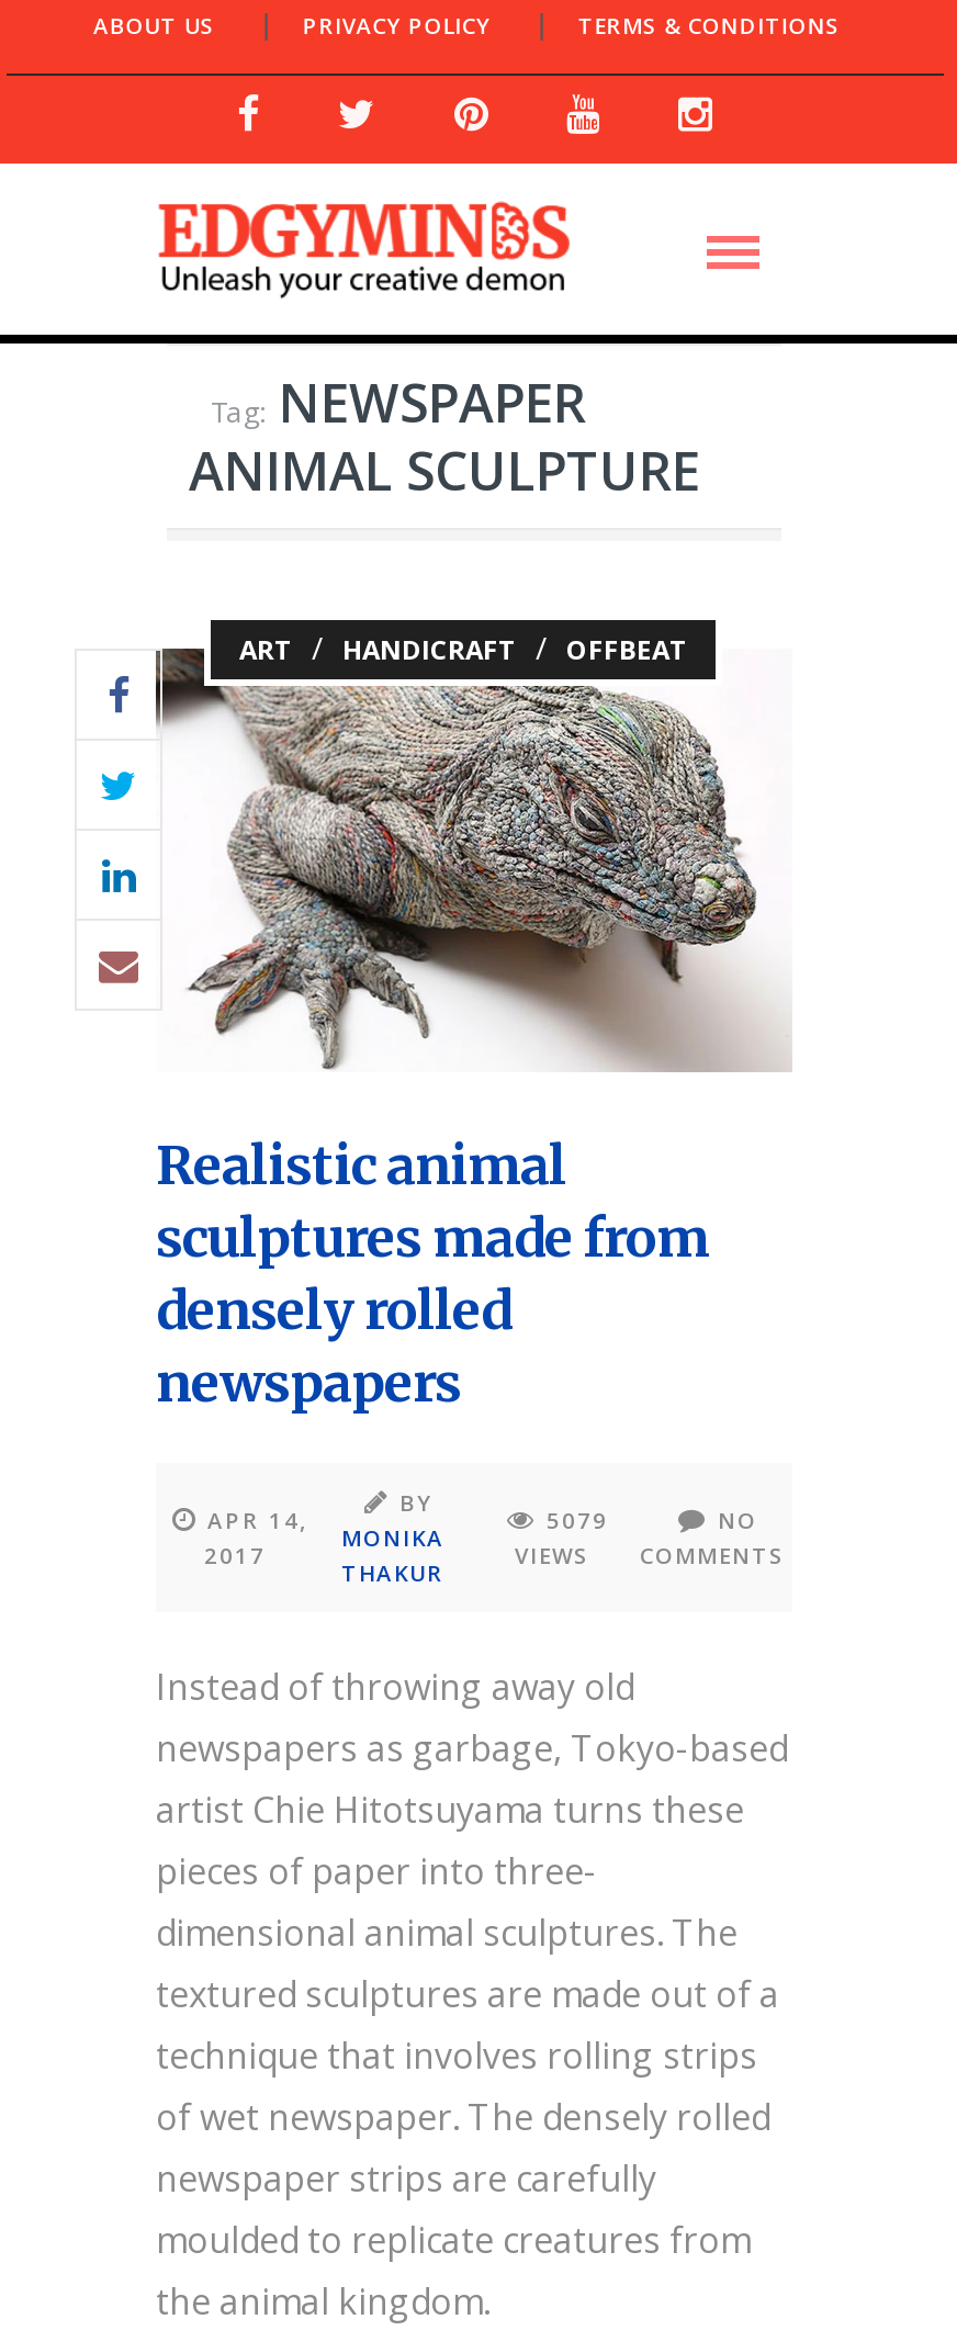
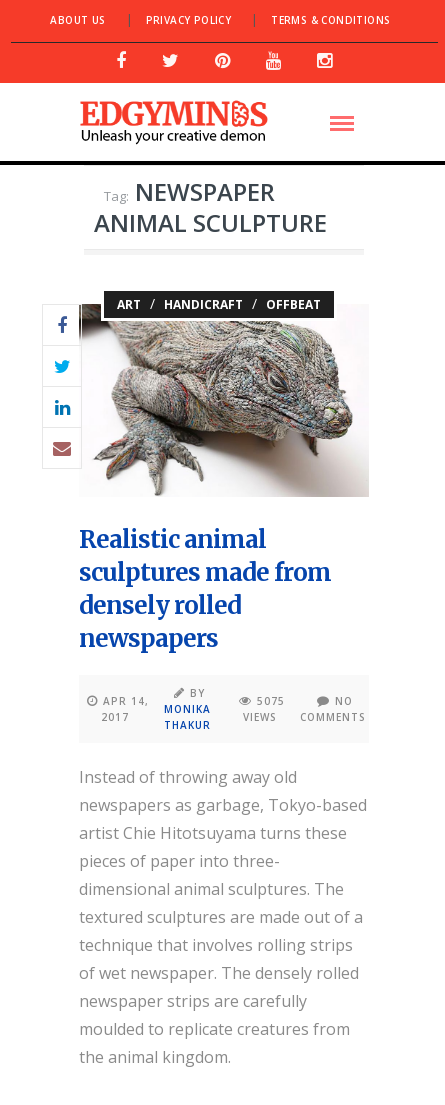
- 5079
+ 5075
